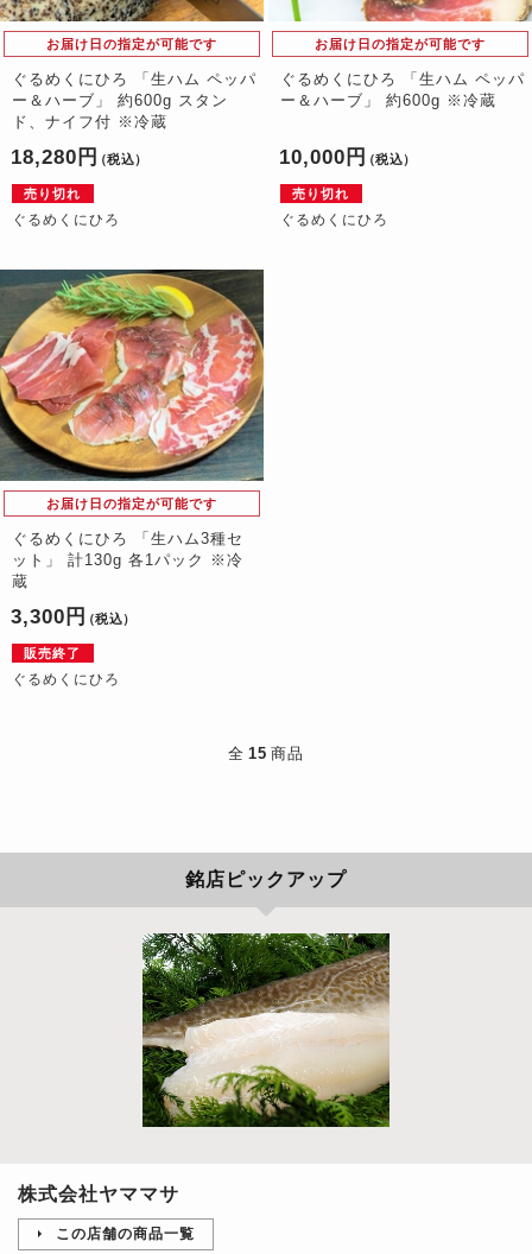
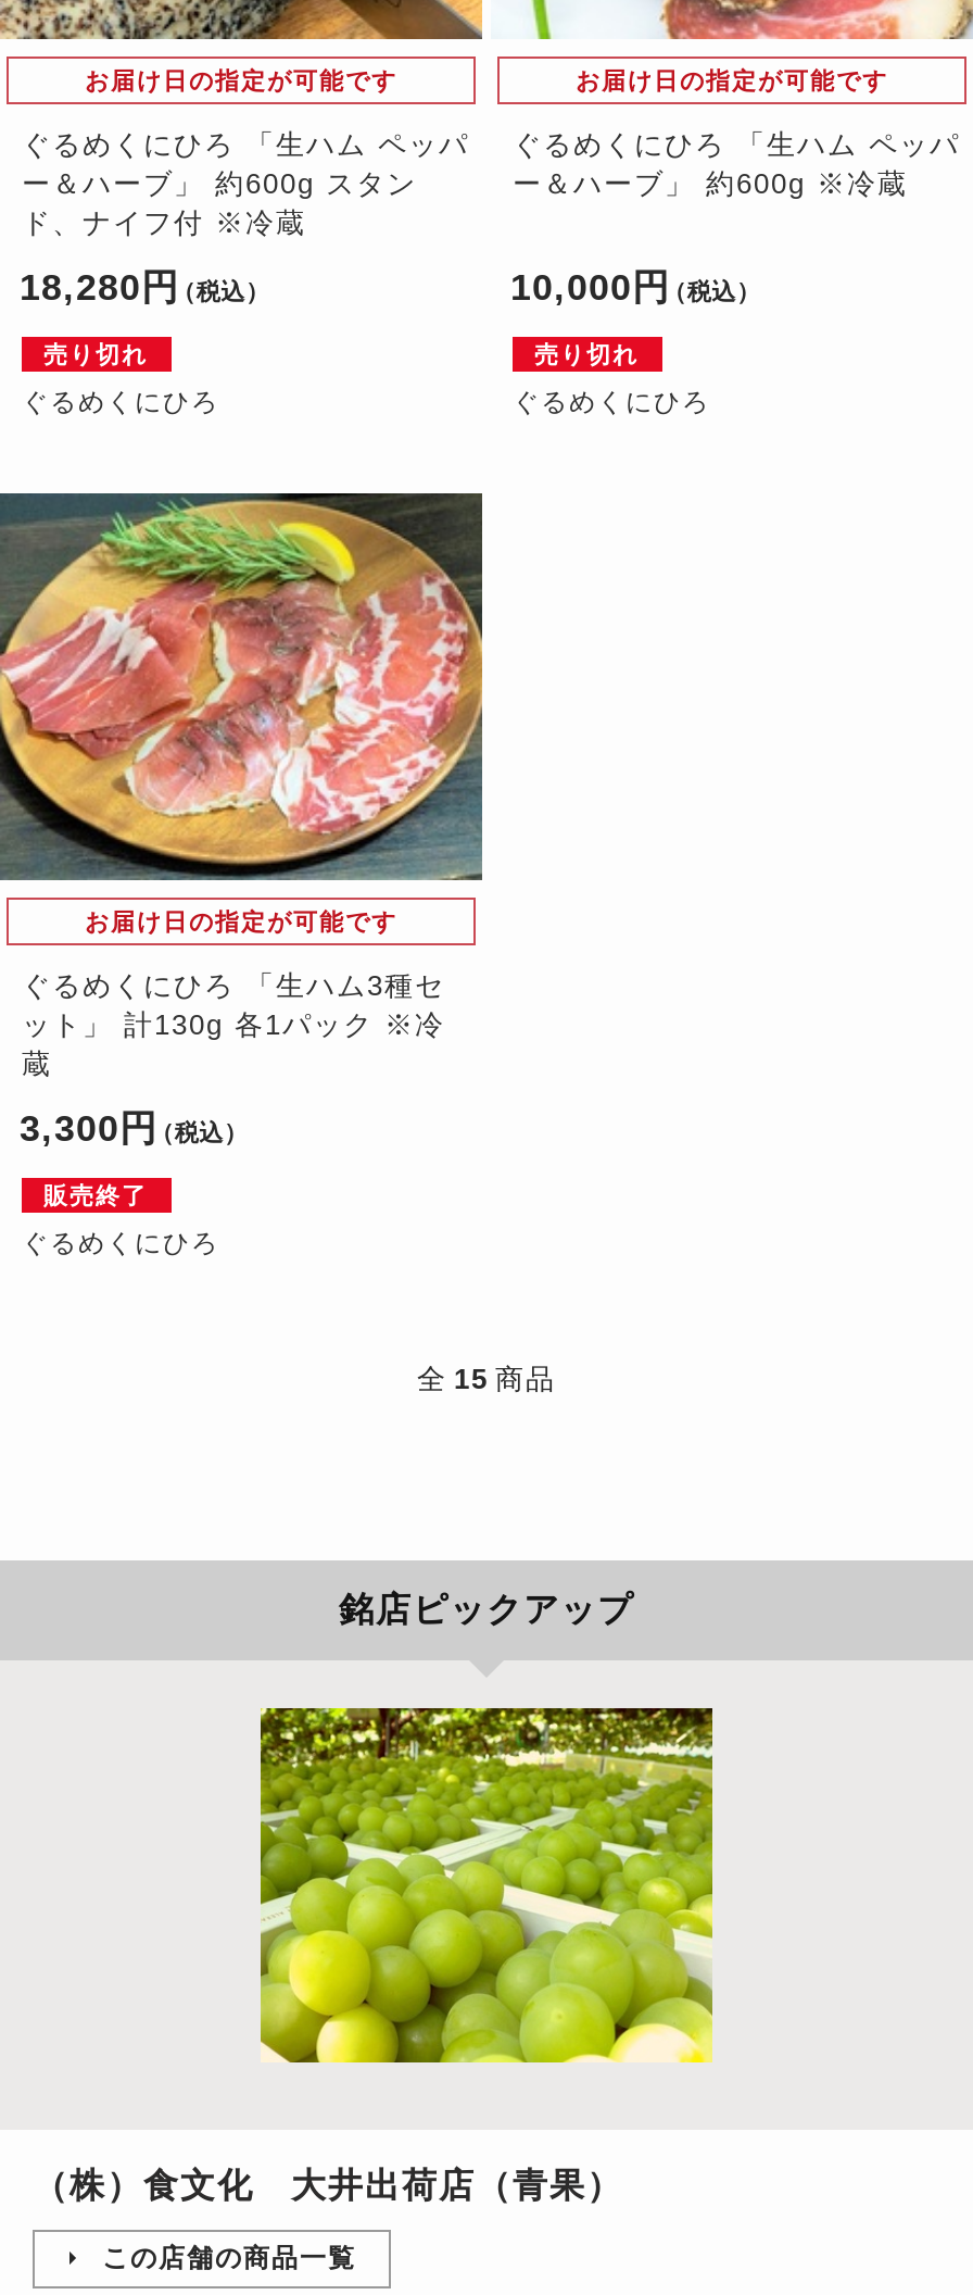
- [image]
+ [image]

- 株式会社ヤママサ
+ （株）食文化 大井出荷店（青果）
